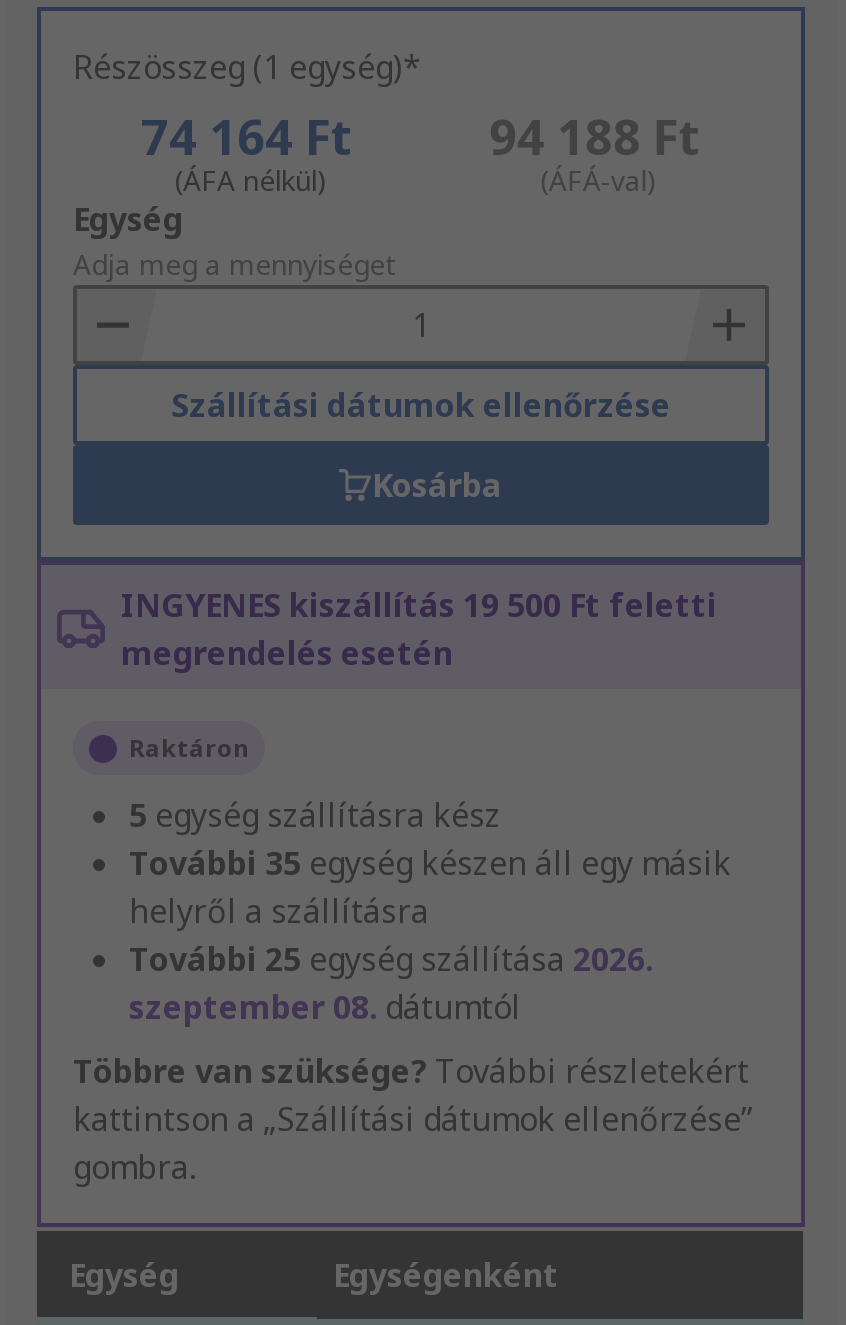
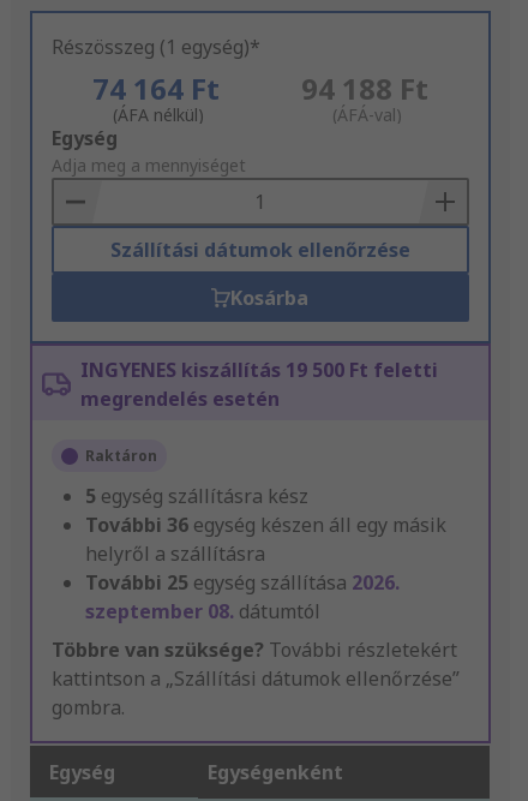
- További 35 egység készen áll egy másik
+ További 36 egység készen áll egy másik
